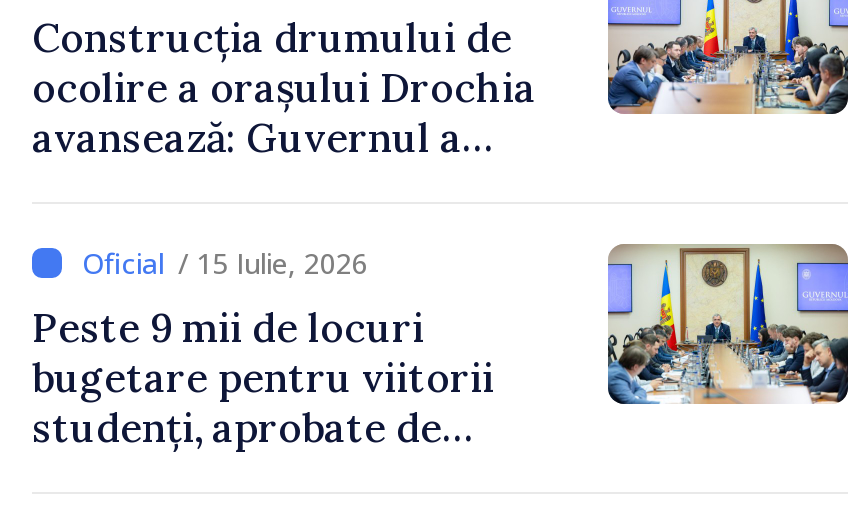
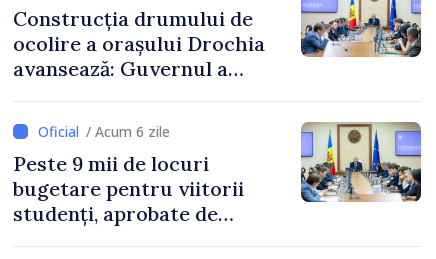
- / 15 Iulie, 2026
+ / Acum 6 zile
